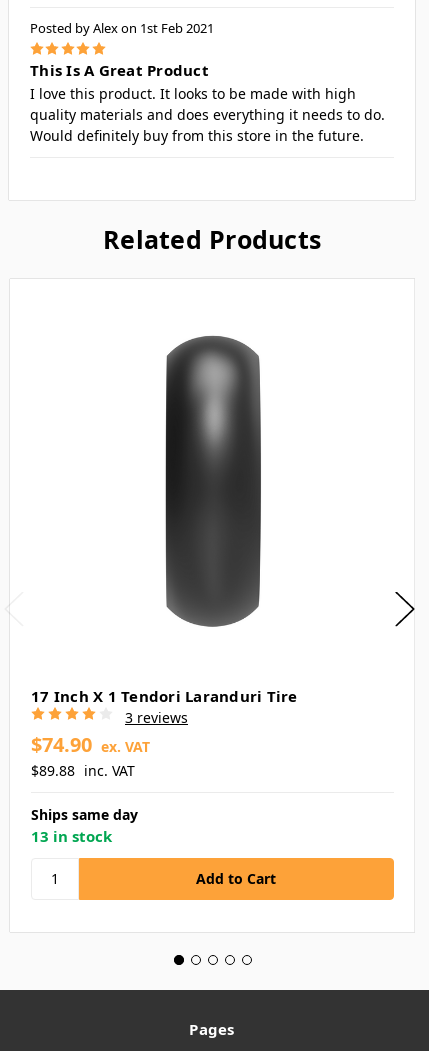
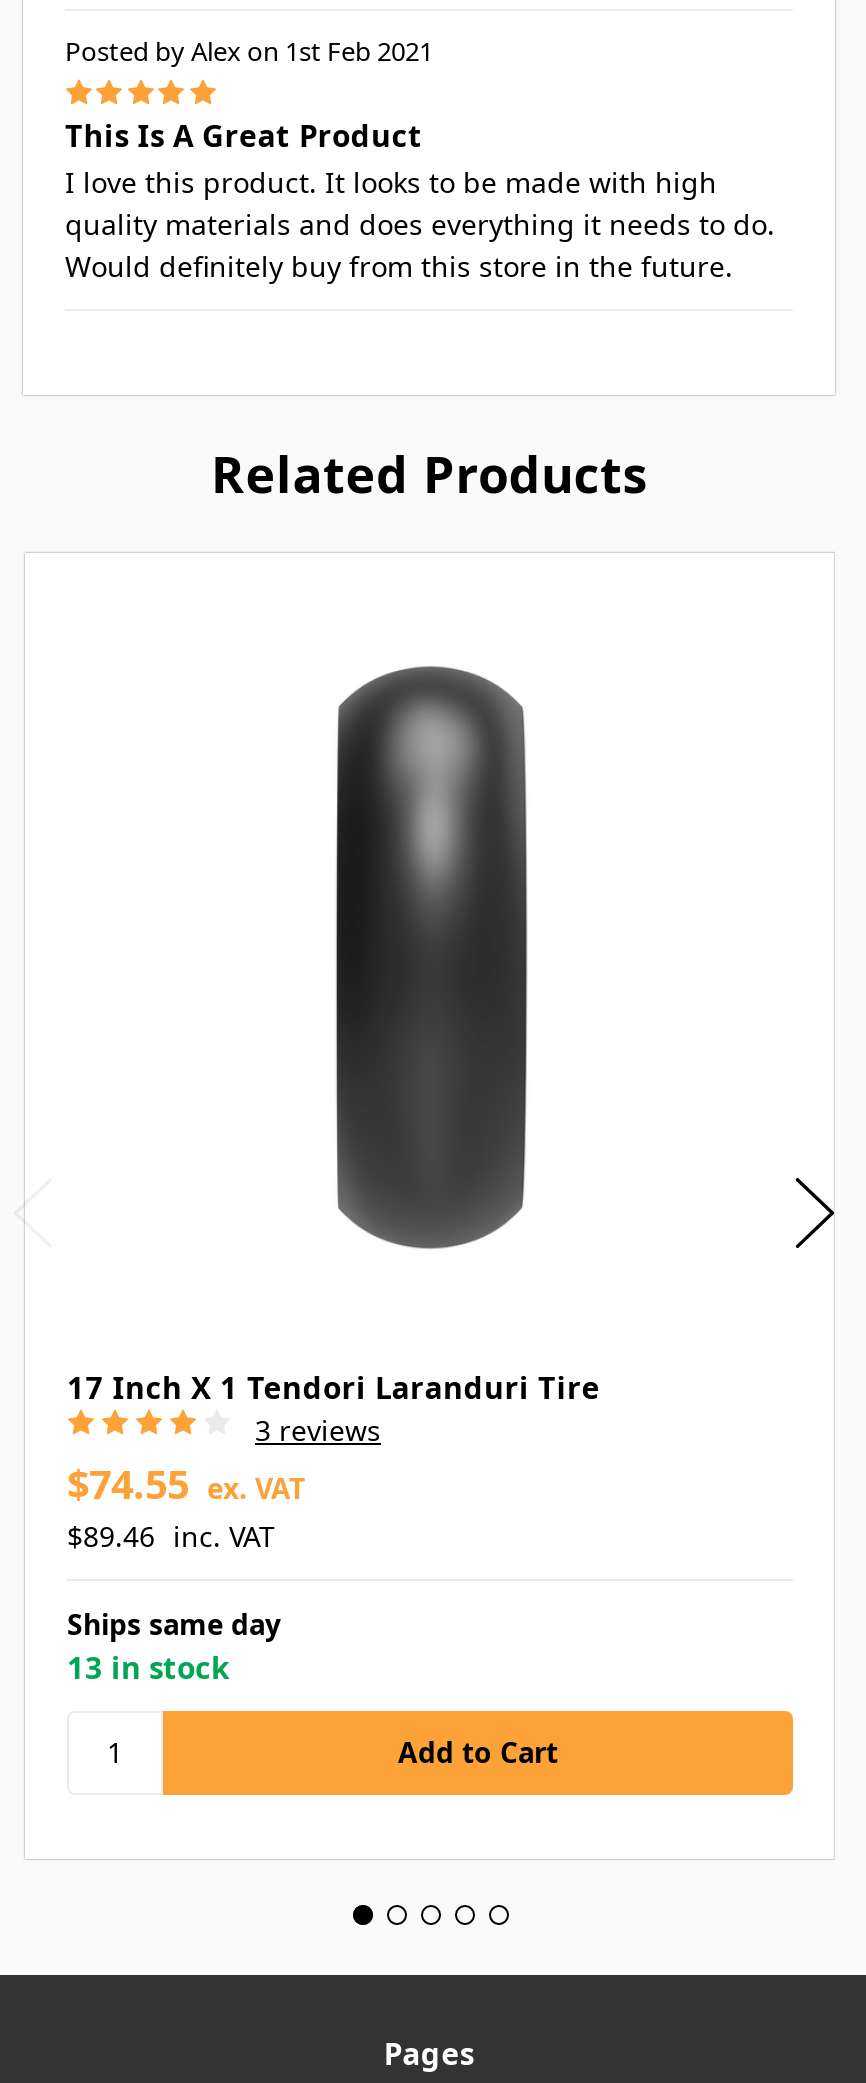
- $74.90 ex. VAT
+ $74.55 ex. VAT

- $89.88 inc. VAT
+ $89.46 inc. VAT
